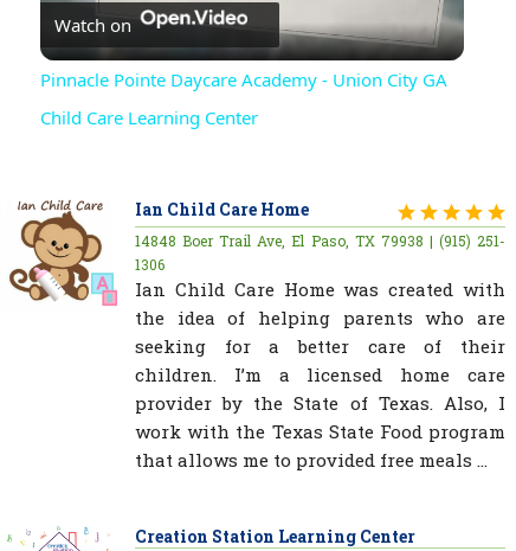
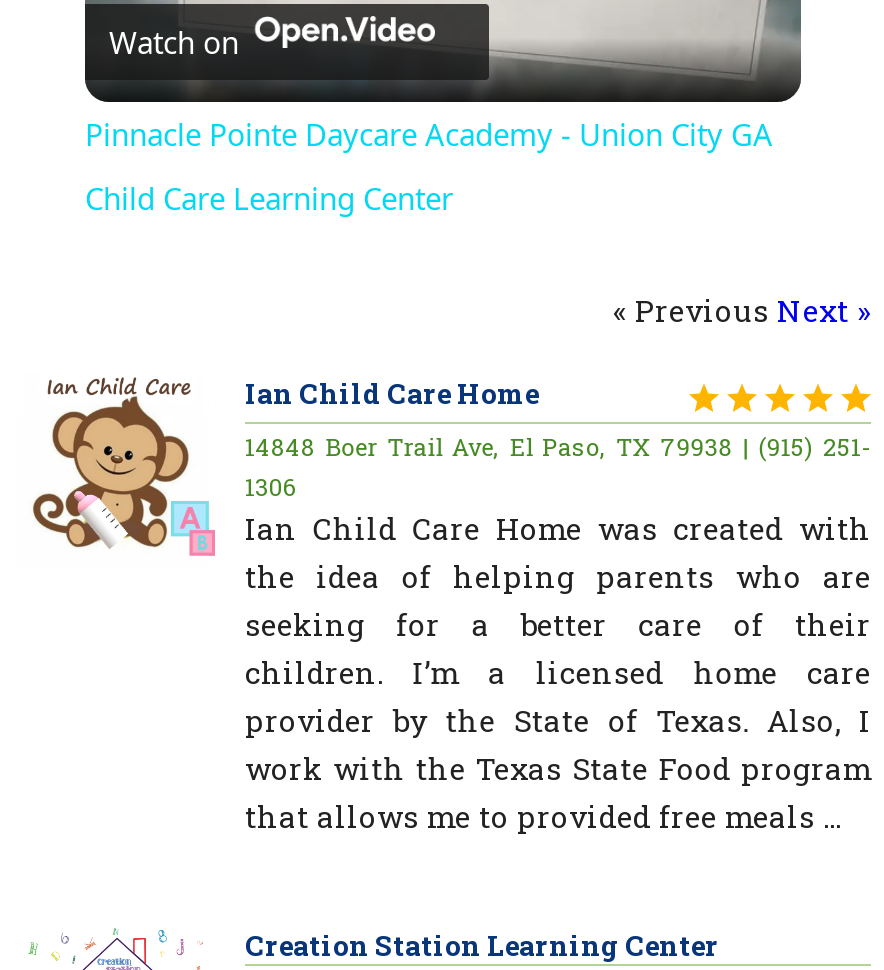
+ « Previous Next »
